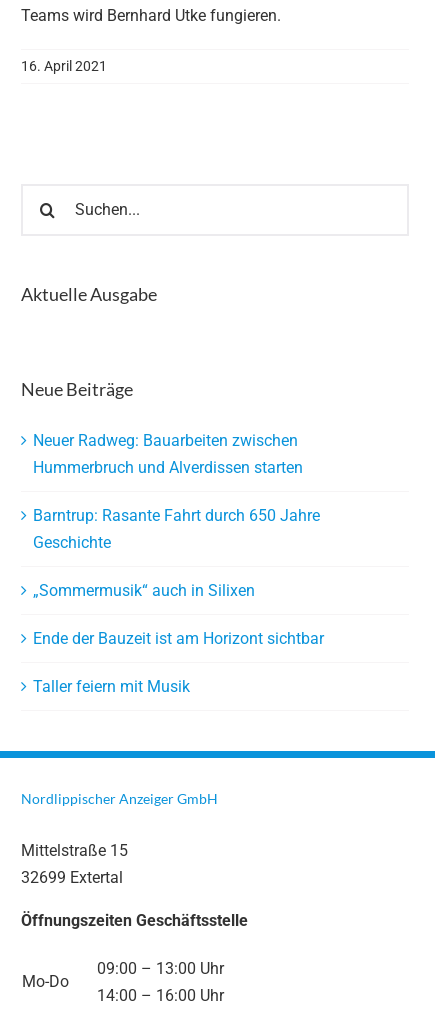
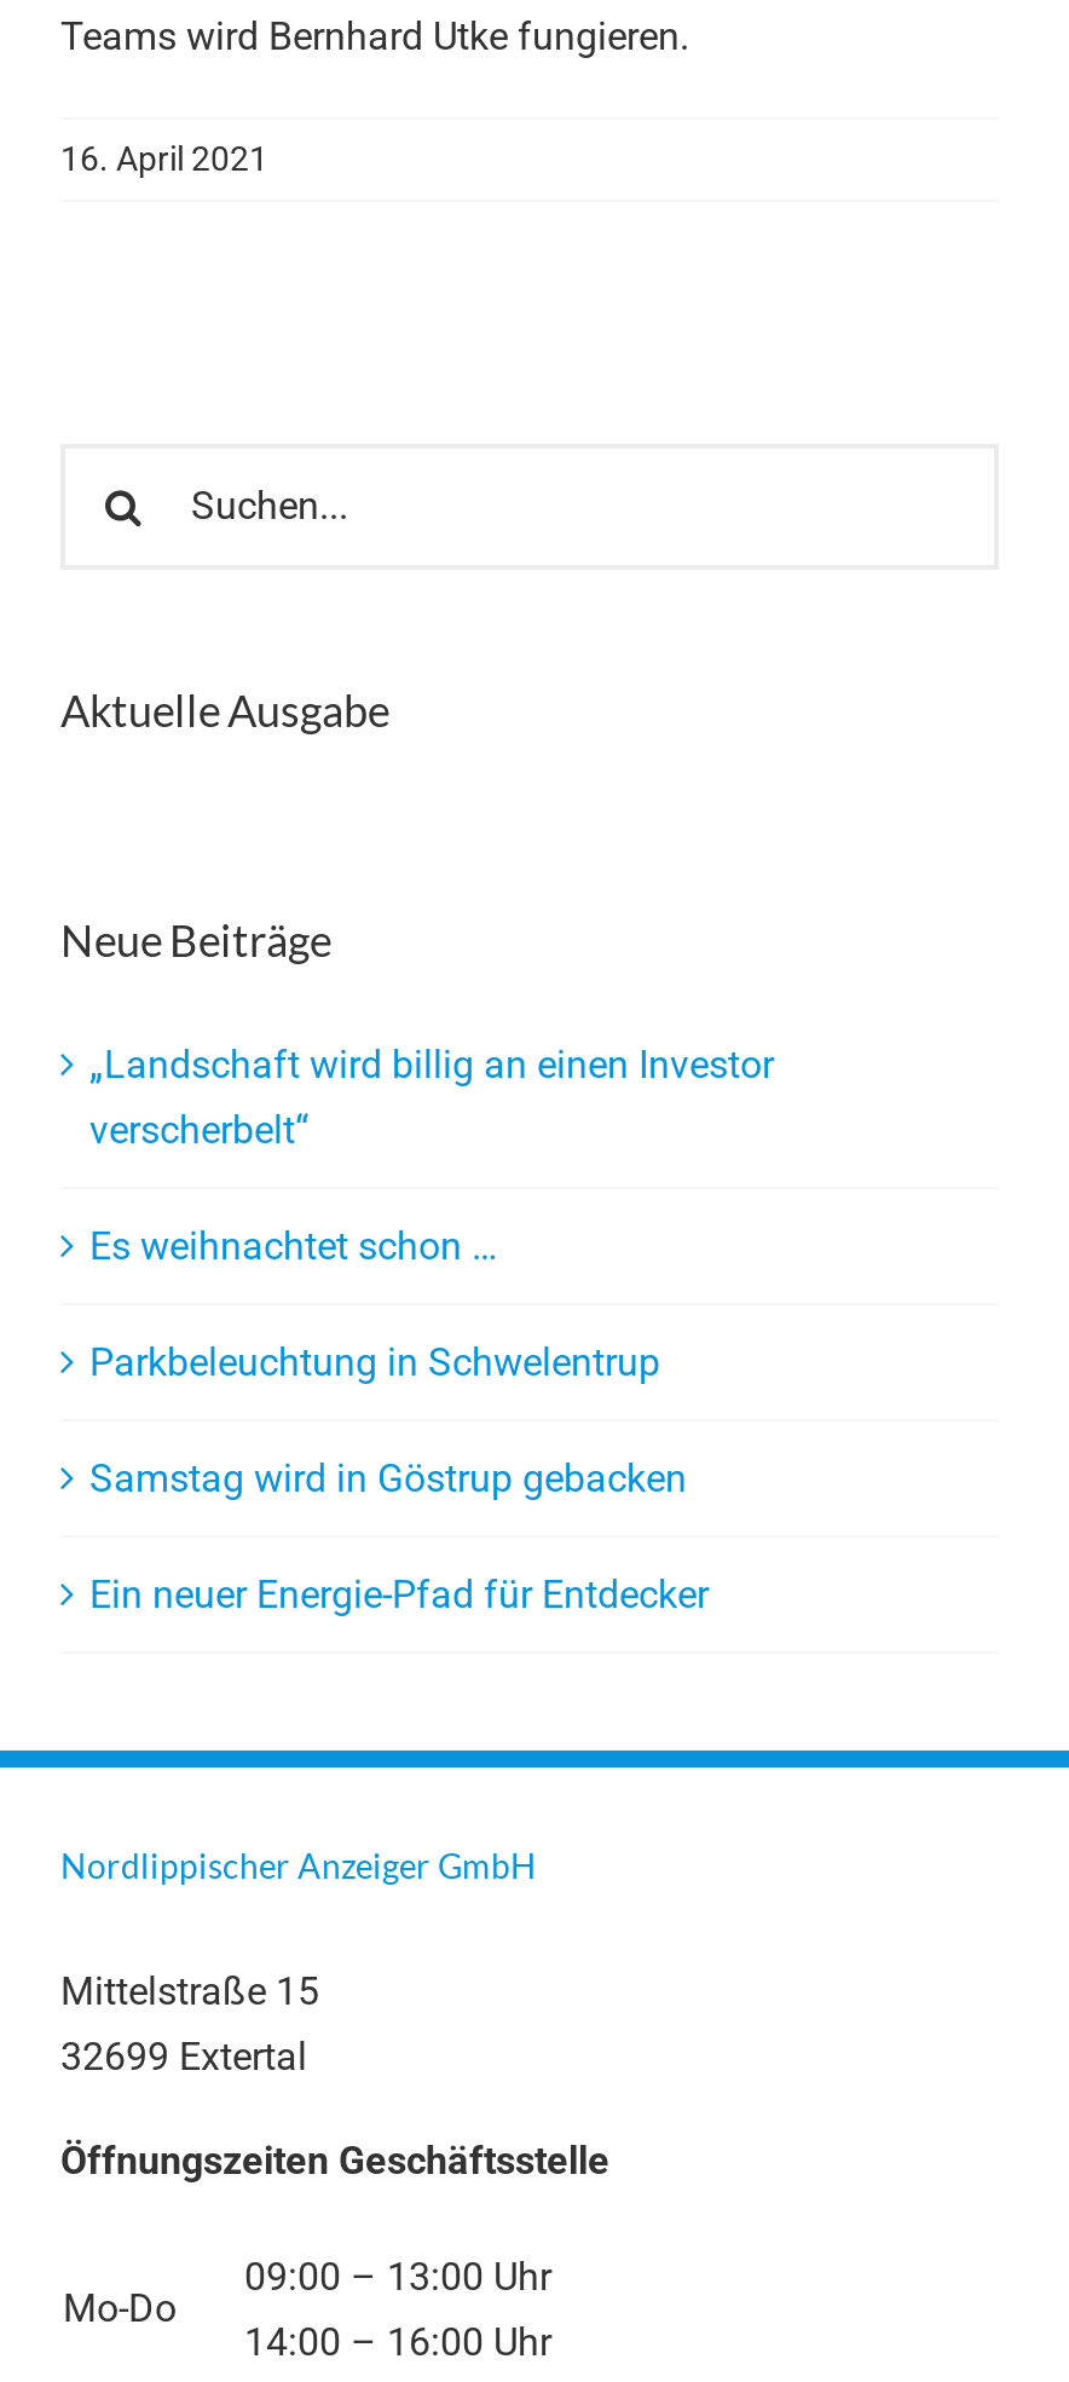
- Neuer Radweg: Bauarbeiten zwischen
- Hummerbruch und Alverdissen starten
+ „Landschaft wird billig an einen Investor
+ verscherbelt“

- Barntrup: Rasante Fahrt durch 650 Jahre
- Geschichte
+ Es weihnachtet schon …

- „Sommermusik“ auch in Silixen
+ Parkbeleuchtung in Schwelentrup

- Ende der Bauzeit ist am Horizont sichtbar
+ Samstag wird in Göstrup gebacken

- Taller feiern mit Musik
+ Ein neuer Energie-Pfad für Entdecker
